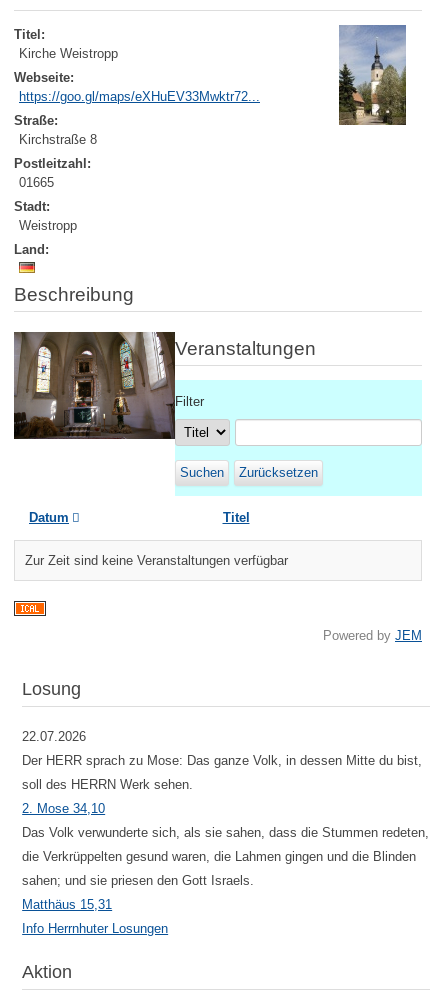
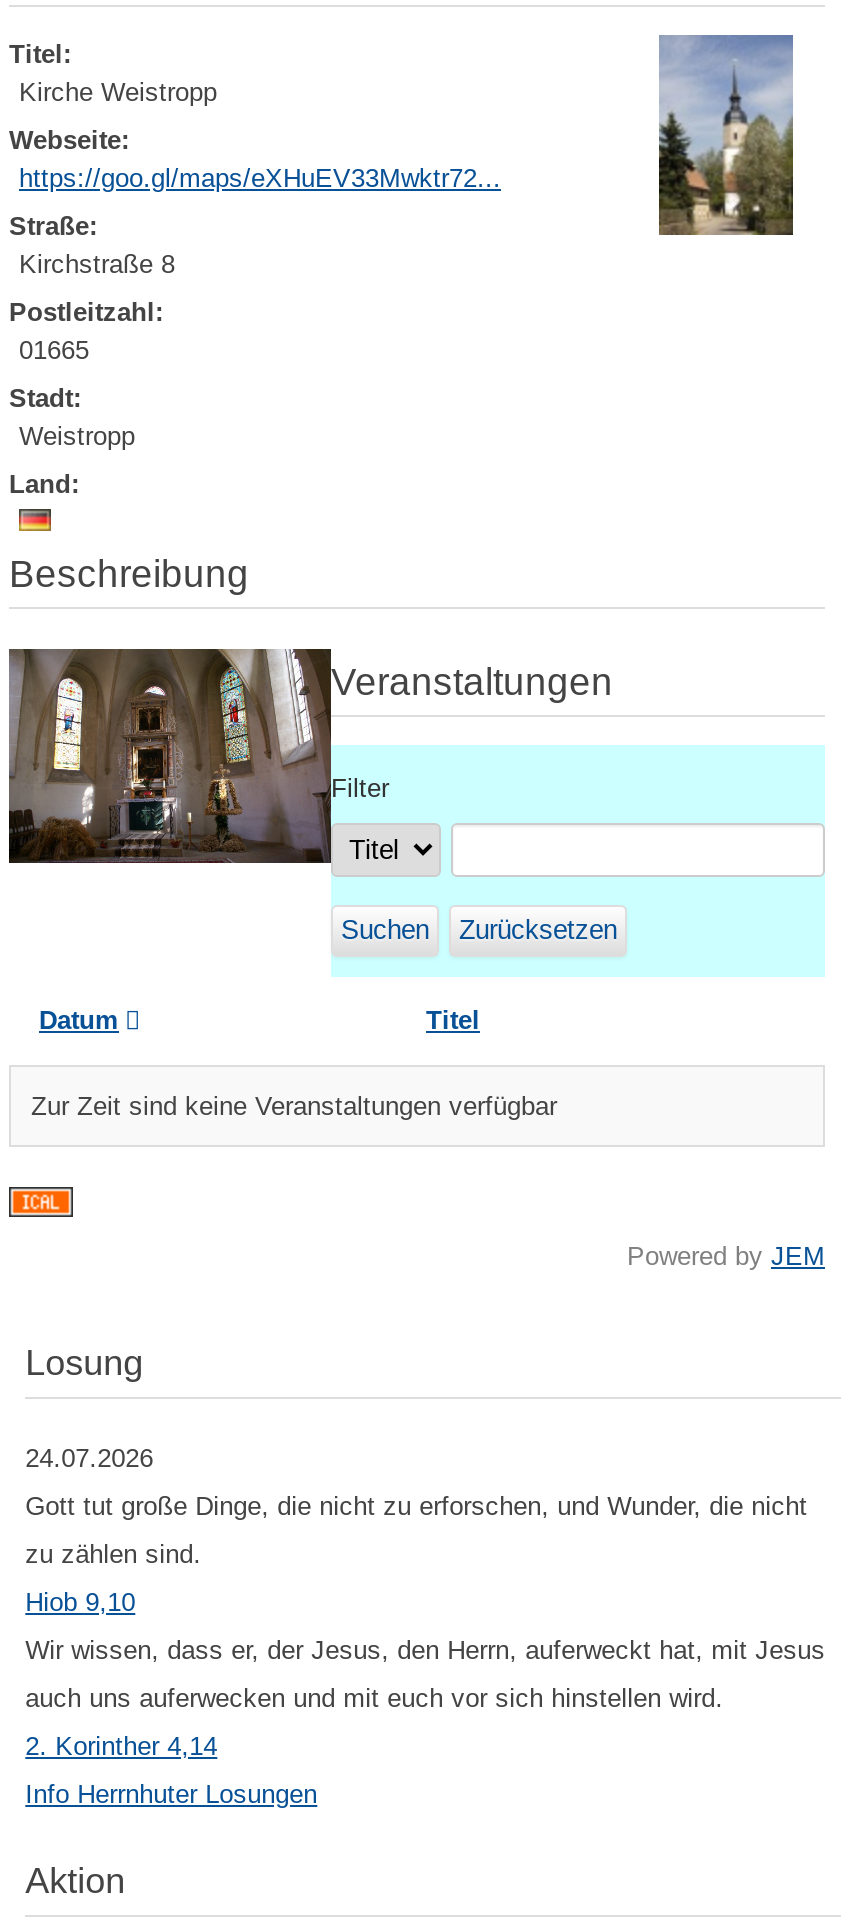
- 22.07.2026
- Der HERR sprach zu Mose: Das ganze Volk, in dessen Mitte du bist,
- soll des HERRN Werk sehen.
- 2. Mose 34,10
- Das Volk verwunderte sich, als sie sahen, dass die Stummen redeten,
- die Verkrüppelten gesund waren, die Lahmen gingen und die Blinden
- sahen; und sie priesen den Gott Israels.
- Matthäus 15,31
+ 24.07.2026
+ Gott tut große Dinge, die nicht zu erforschen, und Wunder, die nicht
+ zu zählen sind.
+ Hiob 9,10
+ Wir wissen, dass er, der Jesus, den Herrn, auferweckt hat, mit Jesus
+ auch uns auferwecken und mit euch vor sich hinstellen wird.
+ 2. Korinther 4,14
